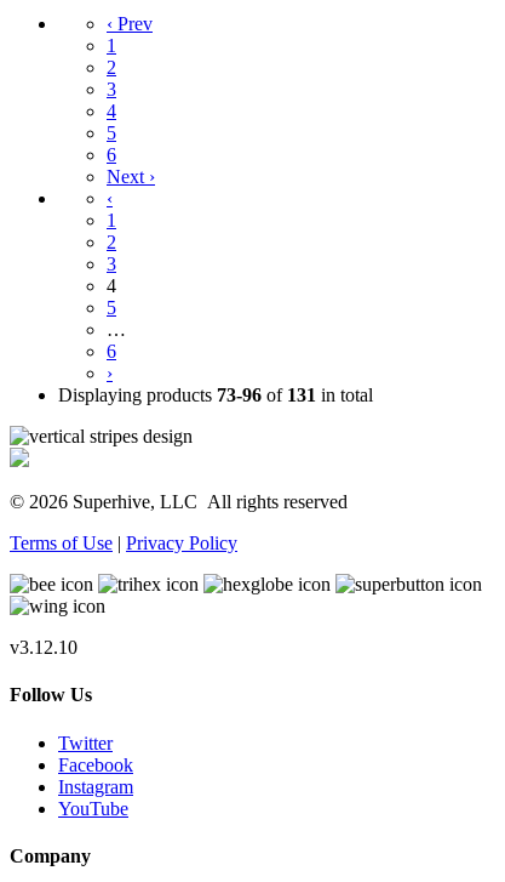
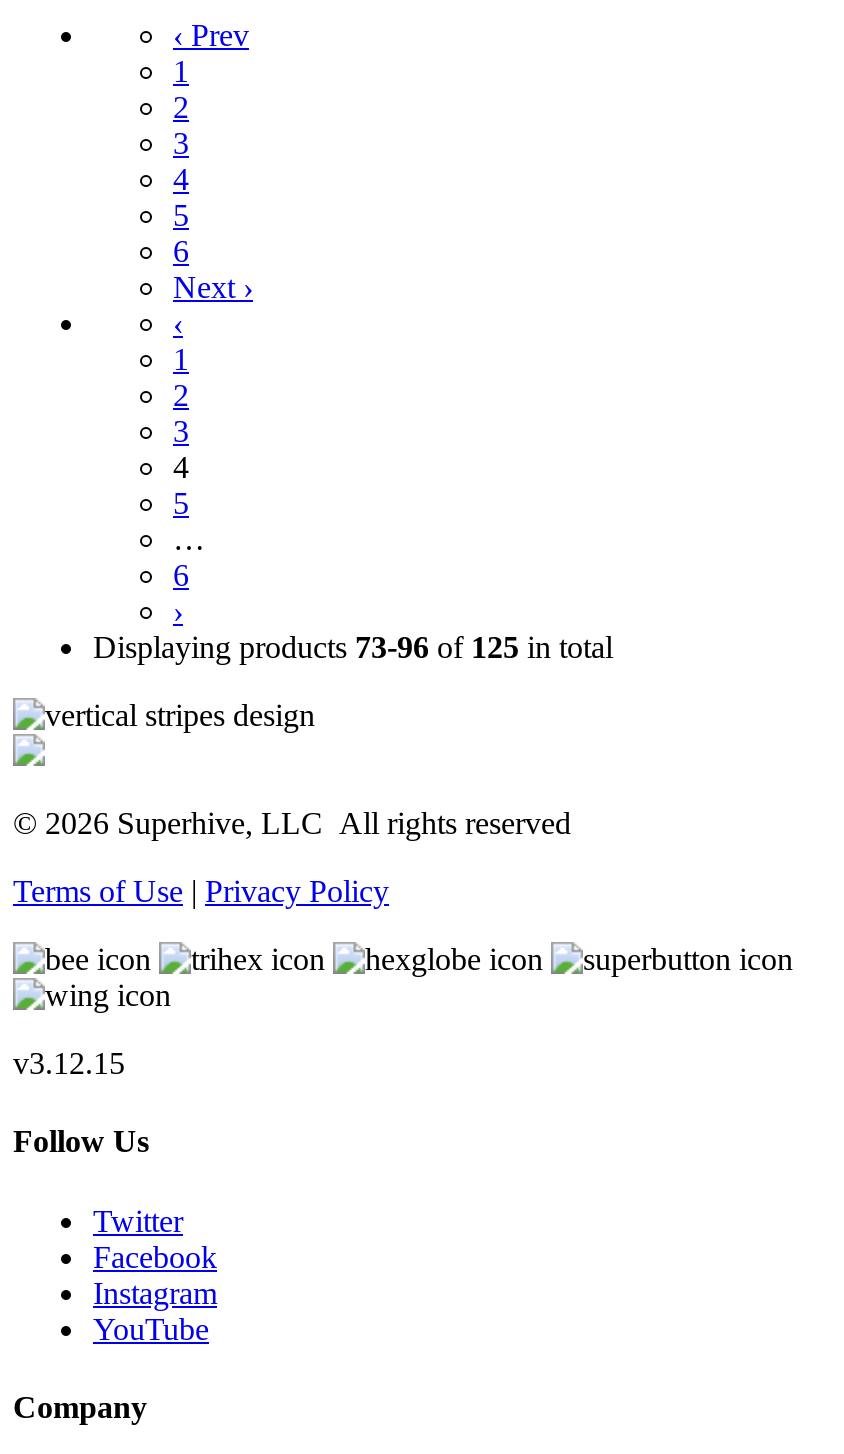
- Displaying products 73-96 of 131 in total
+ Displaying products 73-96 of 125 in total

- v3.12.10
+ v3.12.15
